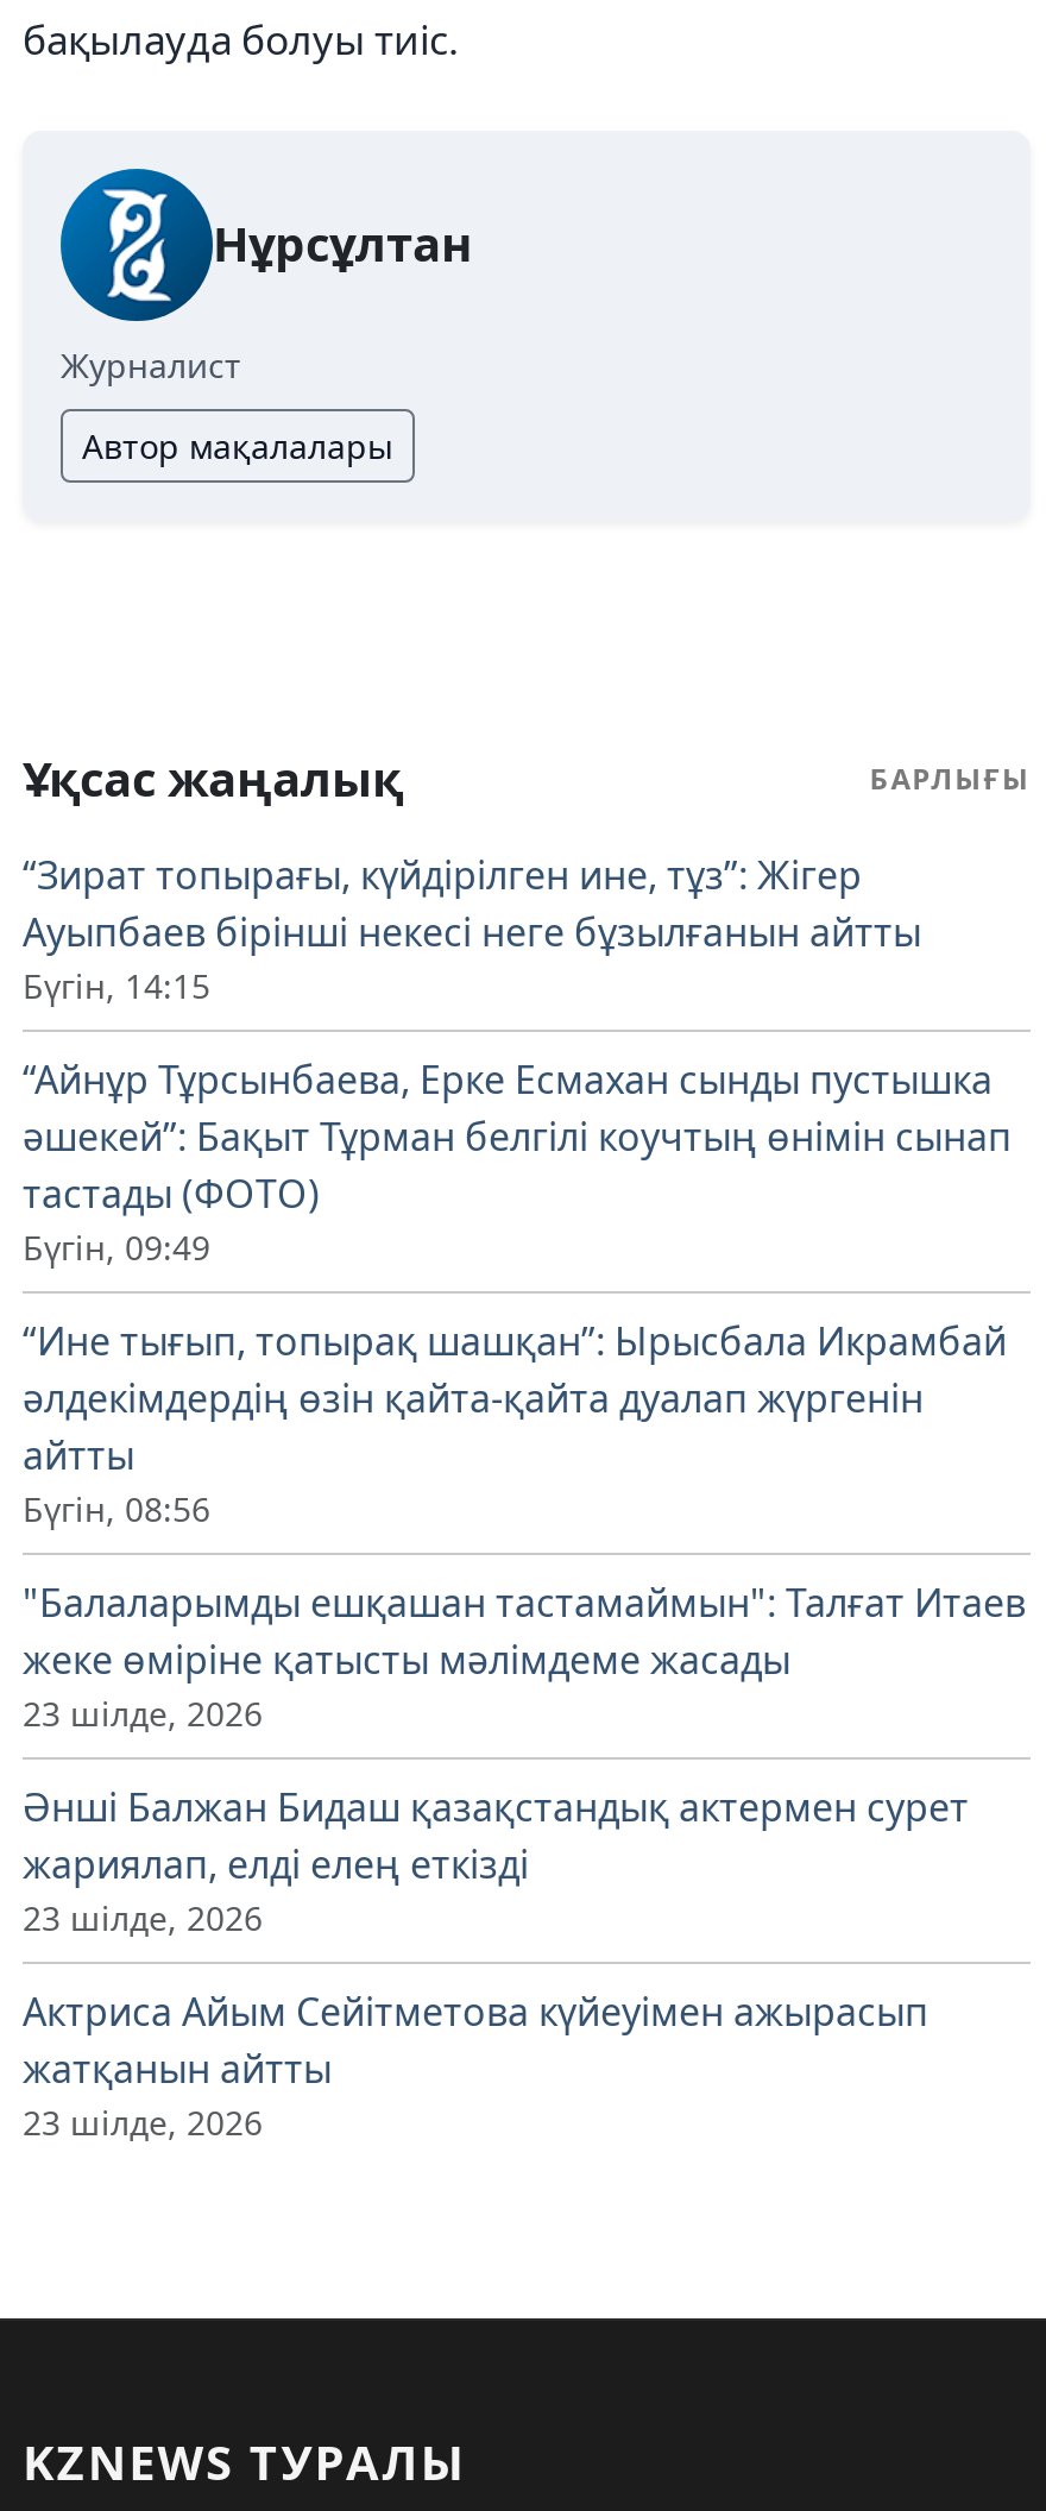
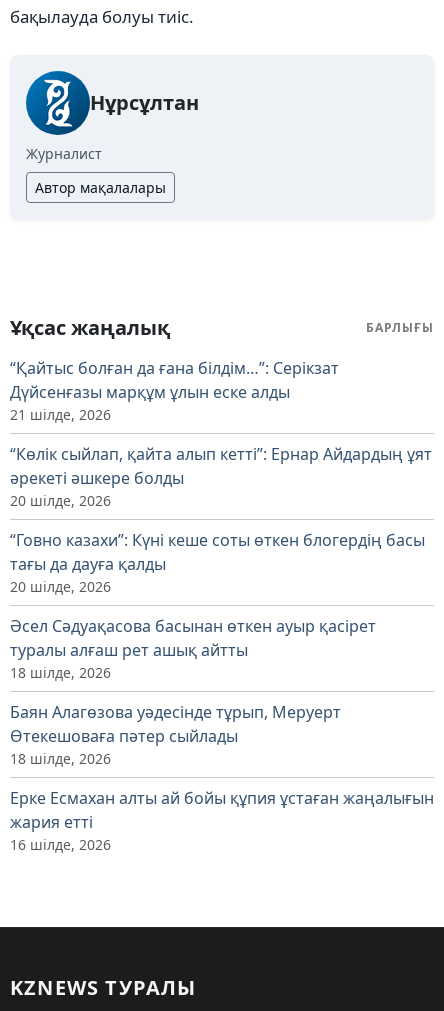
- “Зират топырағы, күйдірілген ине, тұз”: Жігер
- Ауыпбаев бірінші некесі неге бұзылғанын айтты
- Бүгін, 14:15
+ “Қайтыс болған да ғана білдім…”: Серікзат
+ Дүйсенғазы марқұм ұлын еске алды
+ 21 шілде, 2026

- “Айнұр Тұрсынбаева, Ерке Есмахан сынды пустышка
- әшекей”: Бақыт Тұрман белгілі коучтың өнімін сынап
- тастады (ФОТО)
- Бүгін, 09:49
+ “Көлік сыйлап, қайта алып кетті”: Ернар Айдардың ұят
+ әрекеті әшкере болды
+ 20 шілде, 2026

- “Ине тығып, топырақ шашқан”: Ырысбала Икрамбай
- әлдекімдердің өзін қайта-қайта дуалап жүргенін
- айтты
- Бүгін, 08:56
+ “Говно казахи”: Күні кеше соты өткен блогердің басы
+ тағы да дауға қалды
+ 20 шілде, 2026

- "Балаларымды ешқашан тастамаймын": Талғат Итаев
- жеке өміріне қатысты мәлімдеме жасады
- 23 шілде, 2026
+ Әсел Сәдуақасова басынан өткен ауыр қасірет
+ туралы алғаш рет ашық айтты
+ 18 шілде, 2026

- Әнші Балжан Бидаш қазақстандық актермен сурет
- жариялап, елді елең еткізді
- 23 шілде, 2026
+ Баян Алагөзова уәдесінде тұрып, Меруерт
+ Өтекешоваға пәтер сыйлады
+ 18 шілде, 2026

- Актриса Айым Сейітметова күйеуімен ажырасып
- жатқанын айтты
- 23 шілде, 2026
+ Ерке Есмахан алты ай бойы құпия ұстаған жаңалығын
+ жария етті
+ 16 шілде, 2026
